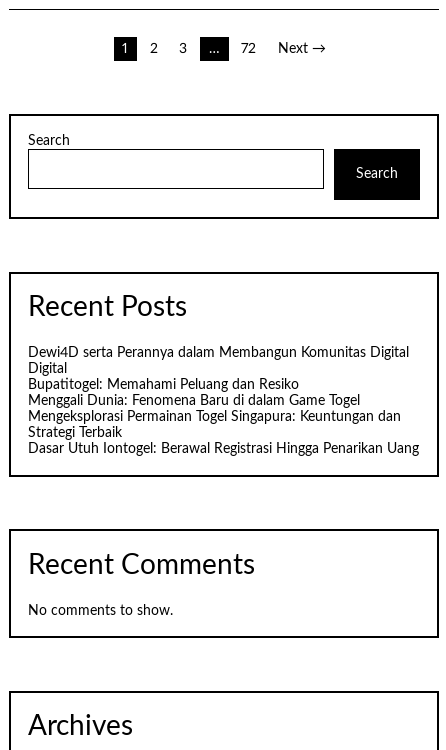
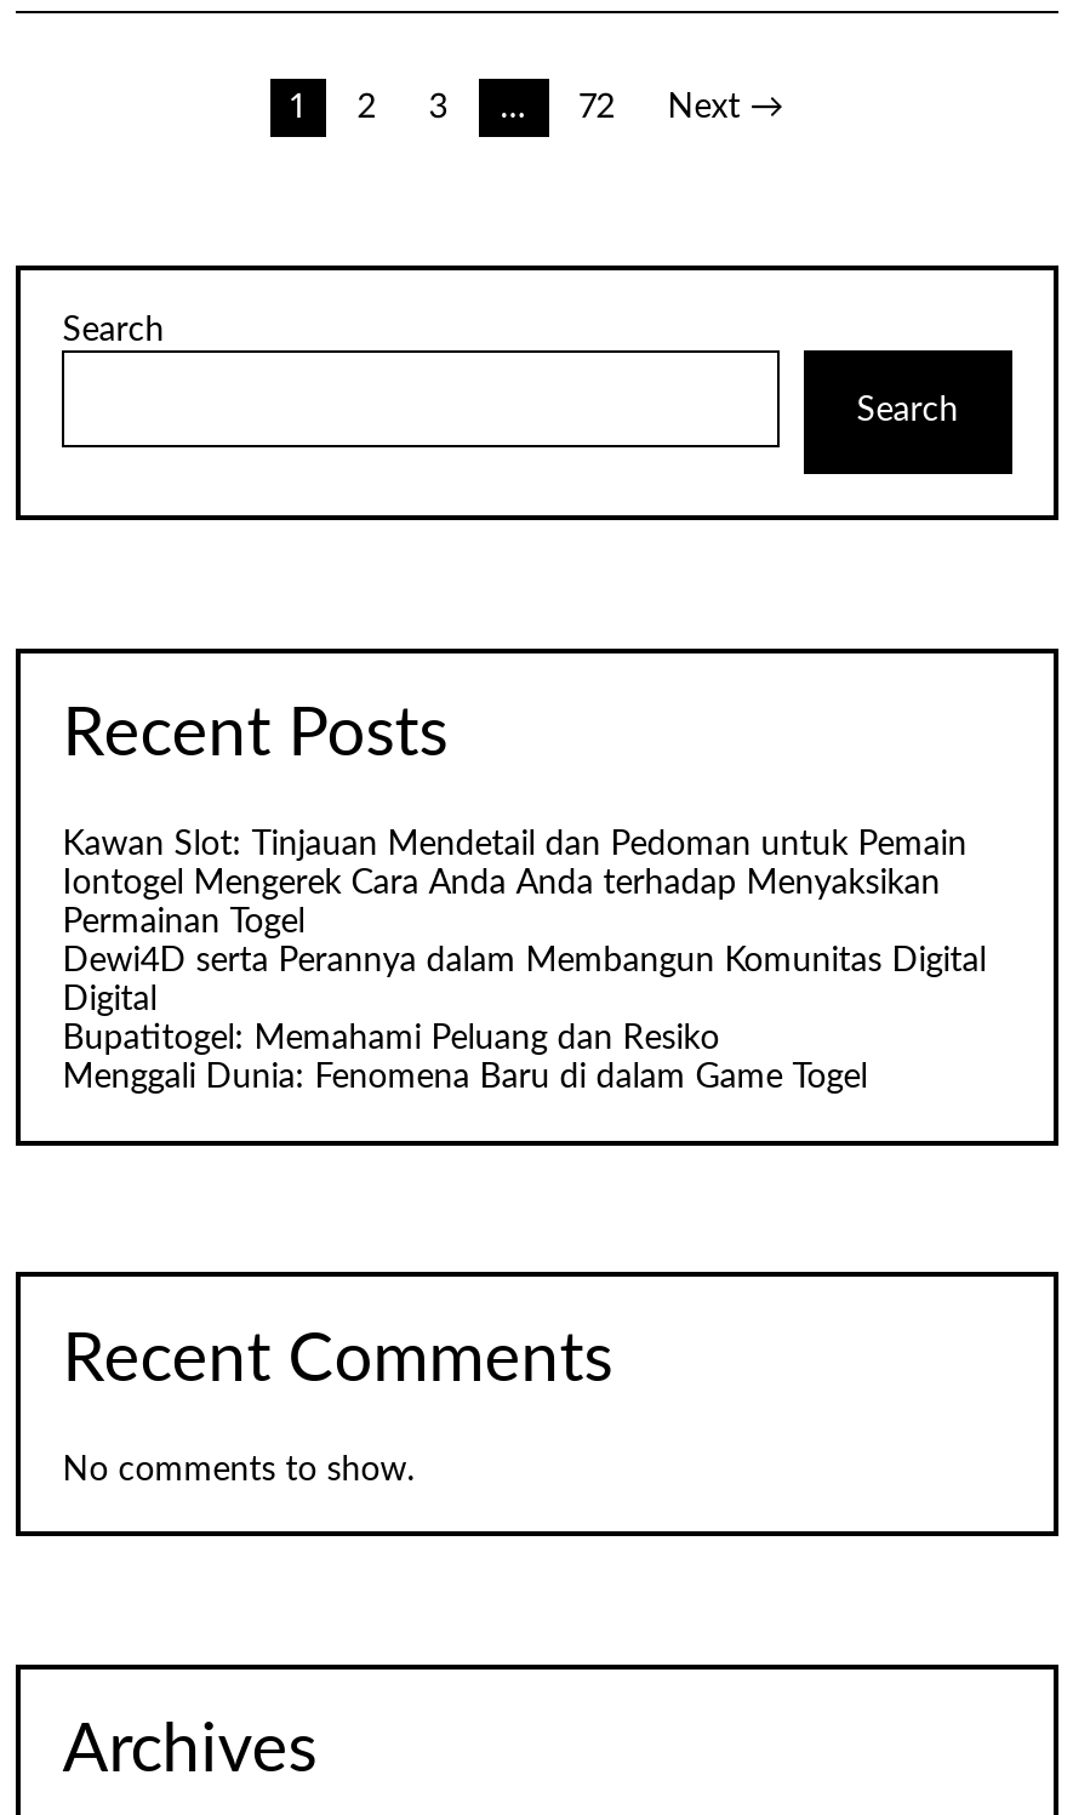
+ Kawan Slot: Tinjauan Mendetail dan Pedoman untuk Pemain
+ Iontogel Mengerek Cara Anda Anda terhadap Menyaksikan
+ Permainan Togel

moved down: Dewi4D serta Perannya dalam Membangun Komunitas Digital | Digital | Bupatitogel: Memahami Peluang dan Resiko | Menggali Dunia: Fenomena Baru di dalam Game Togel

- Mengeksplorasi Permainan Togel Singapura: Keuntungan dan
- Strategi Terbaik
- Dasar Utuh Iontogel: Berawal Registrasi Hingga Penarikan Uang
